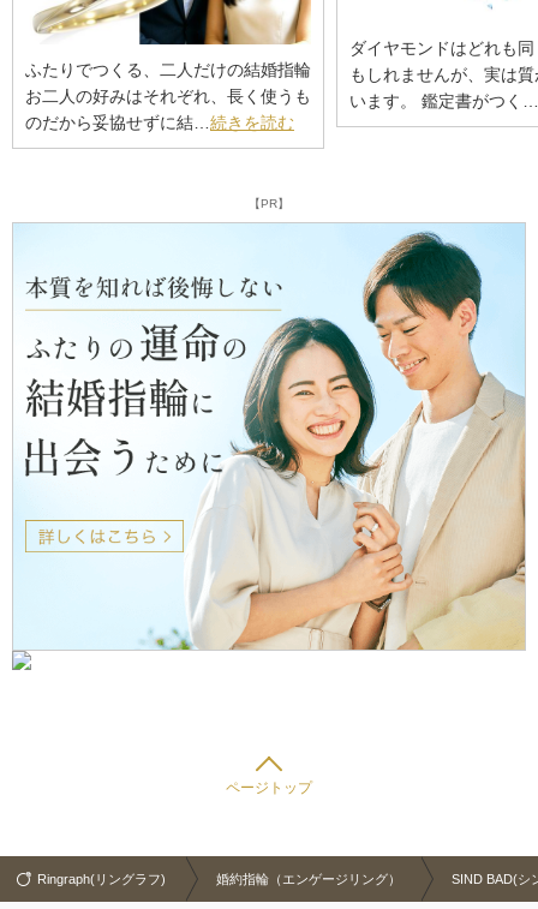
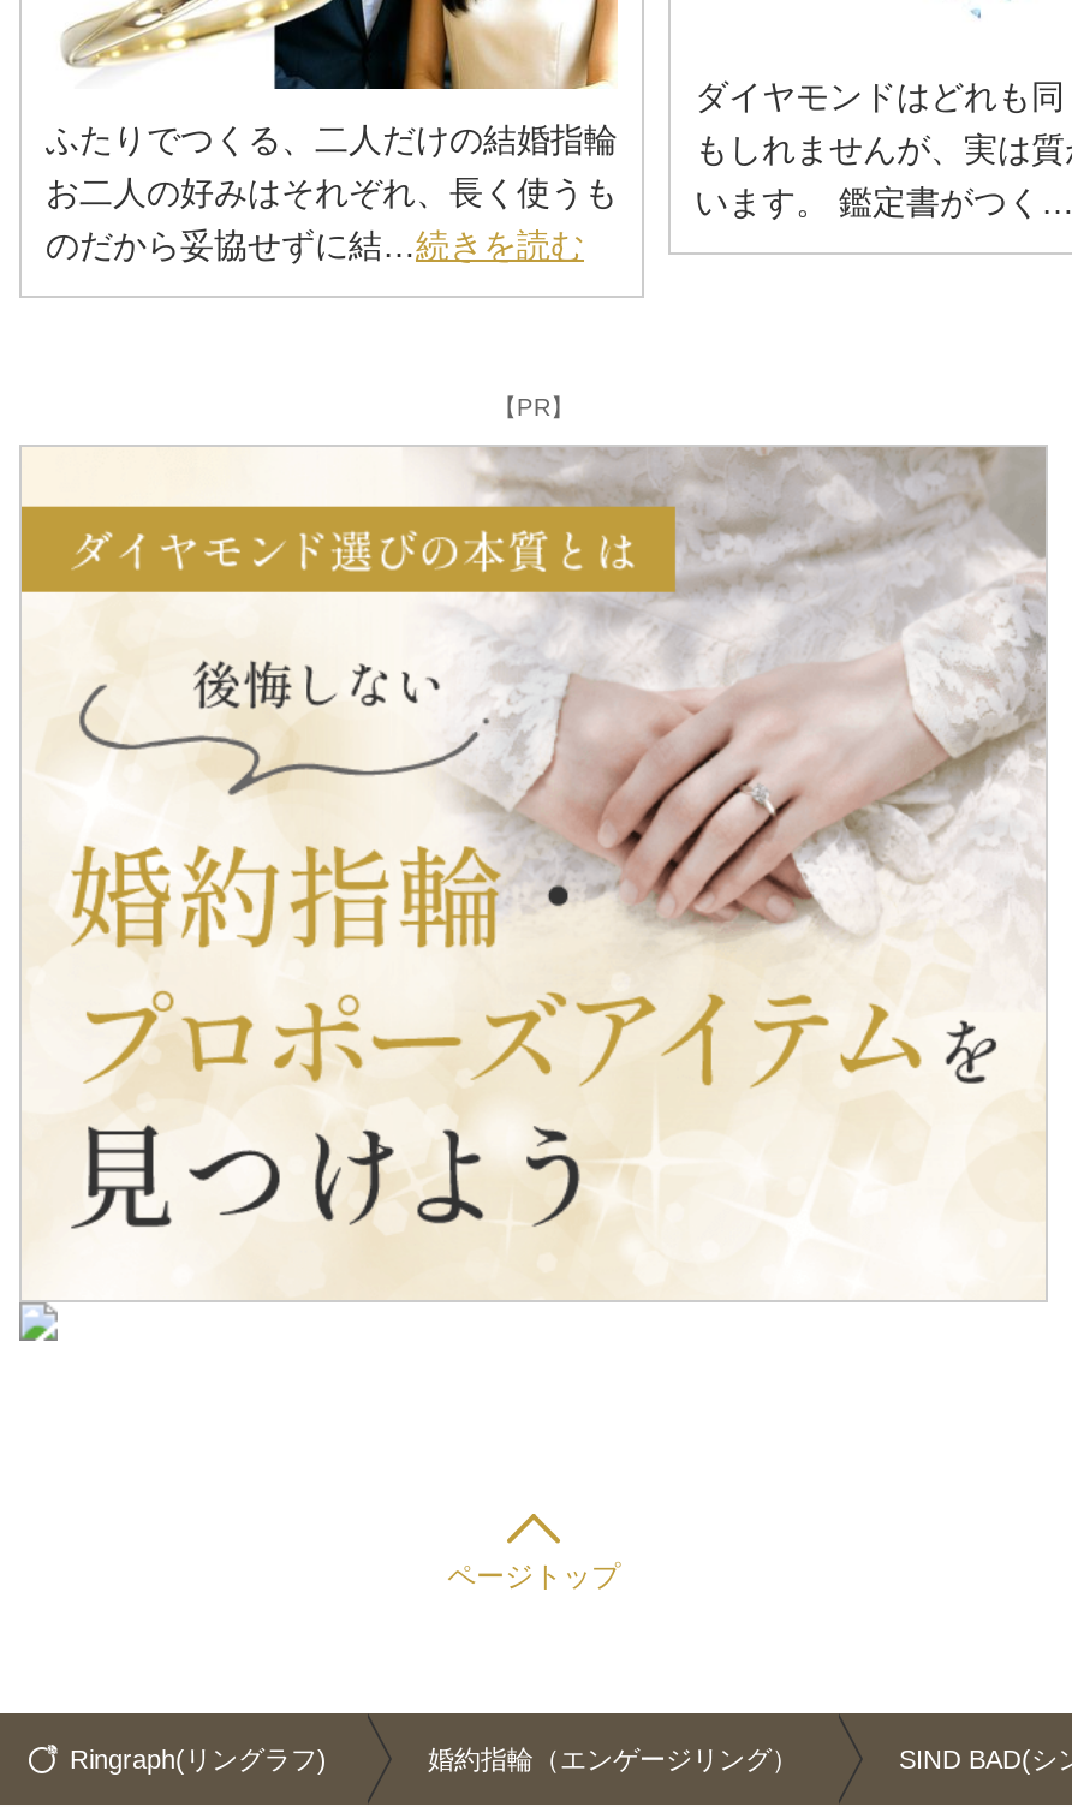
- [image]
+ [image]
